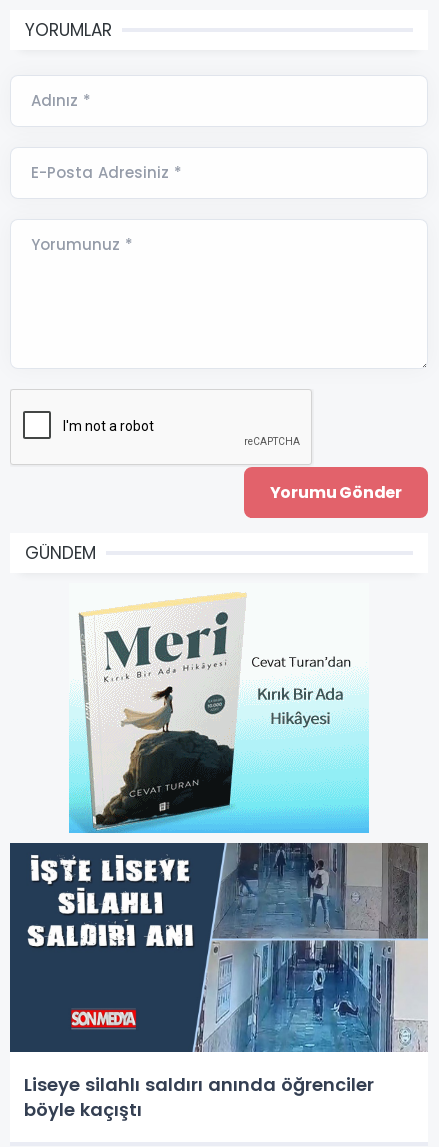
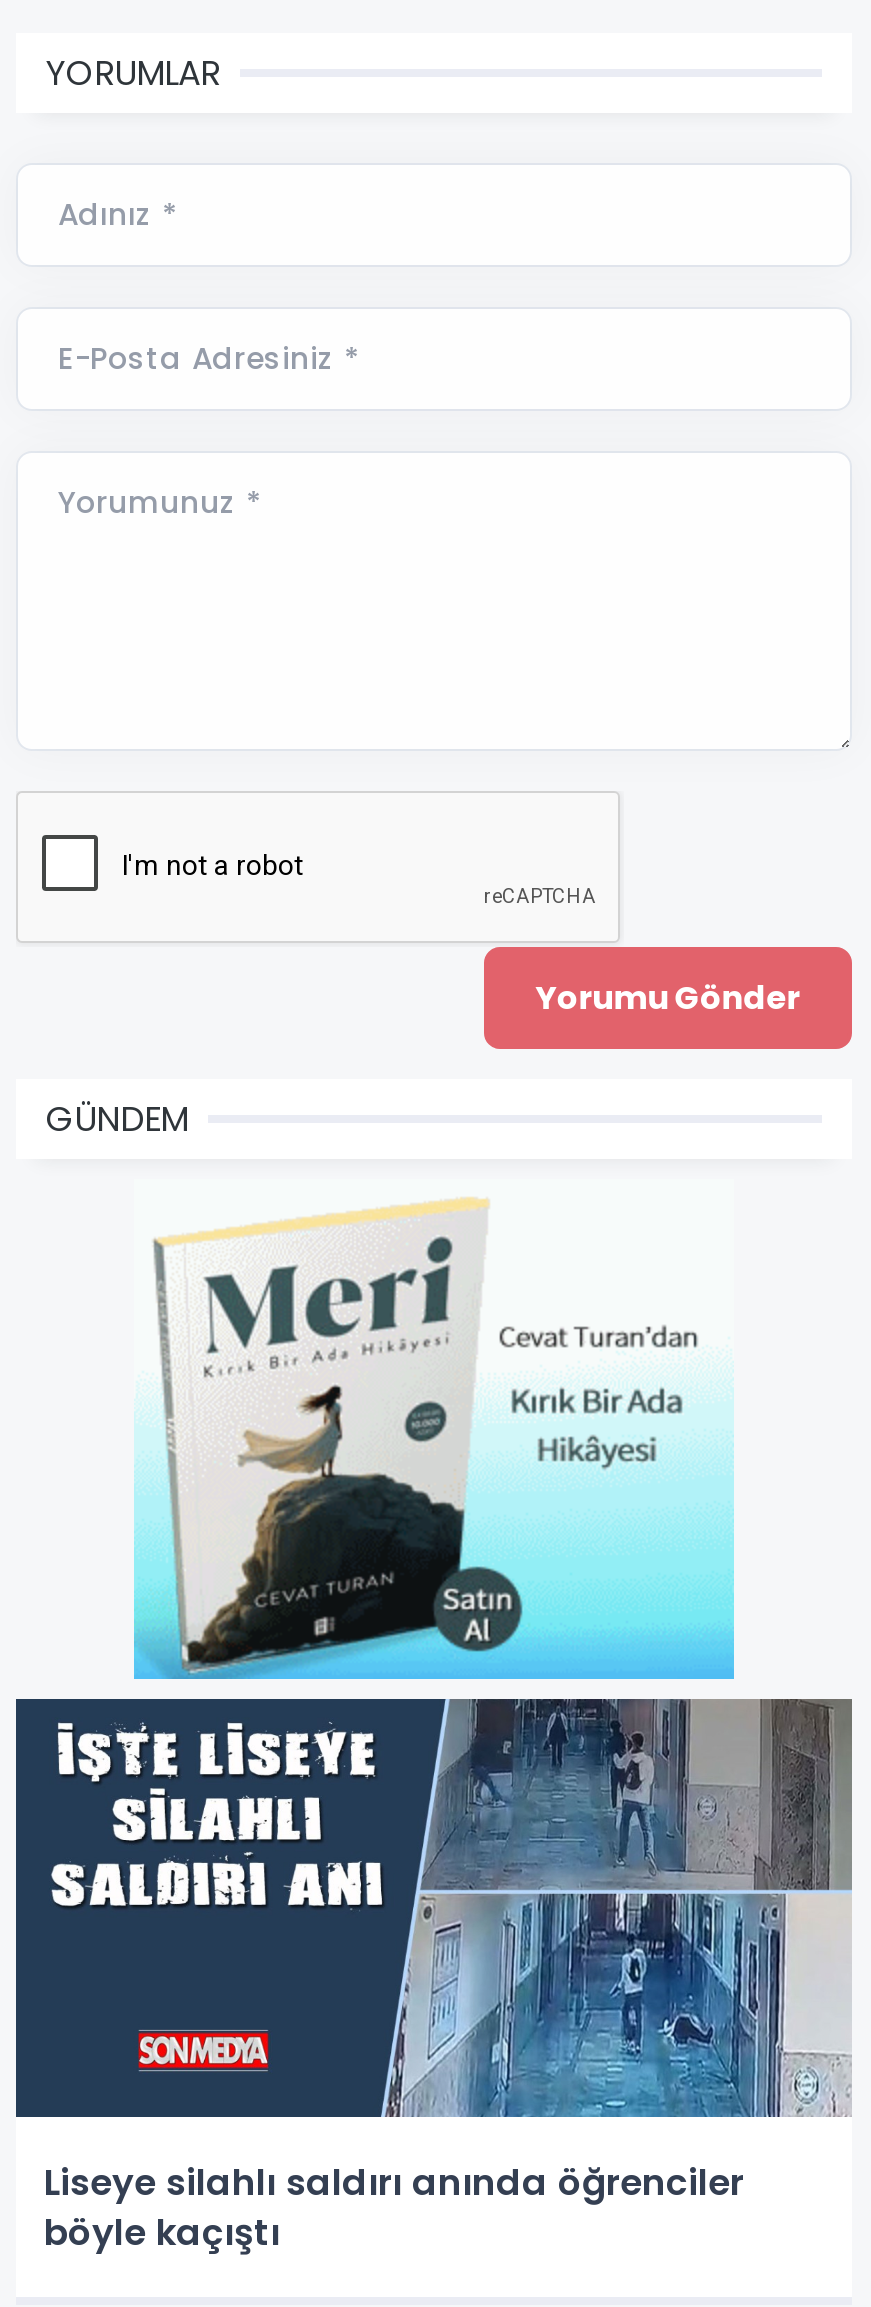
- [image]
+ [image]
